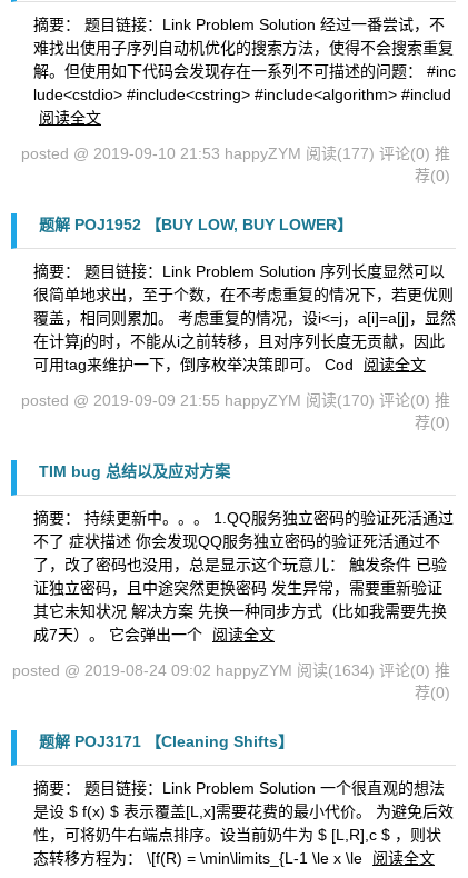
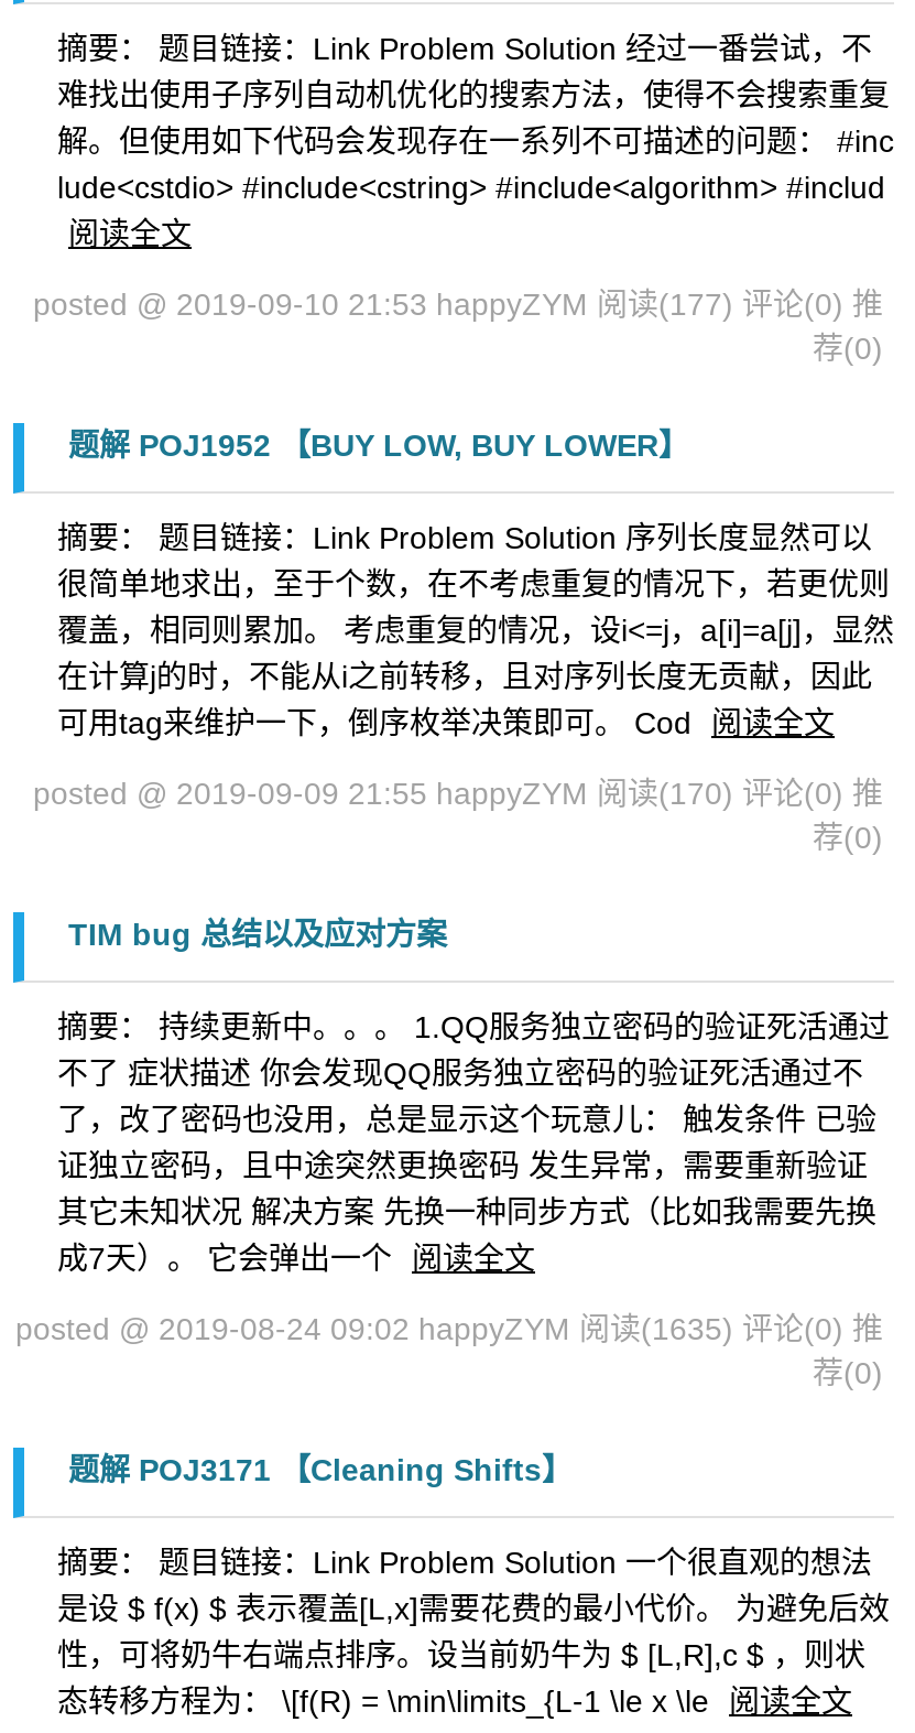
- posted @ 2019-08-24 09:02 happyZYM阅读(1634) 评论(0) 推
+ posted @ 2019-08-24 09:02 happyZYM阅读(1635) 评论(0) 推
